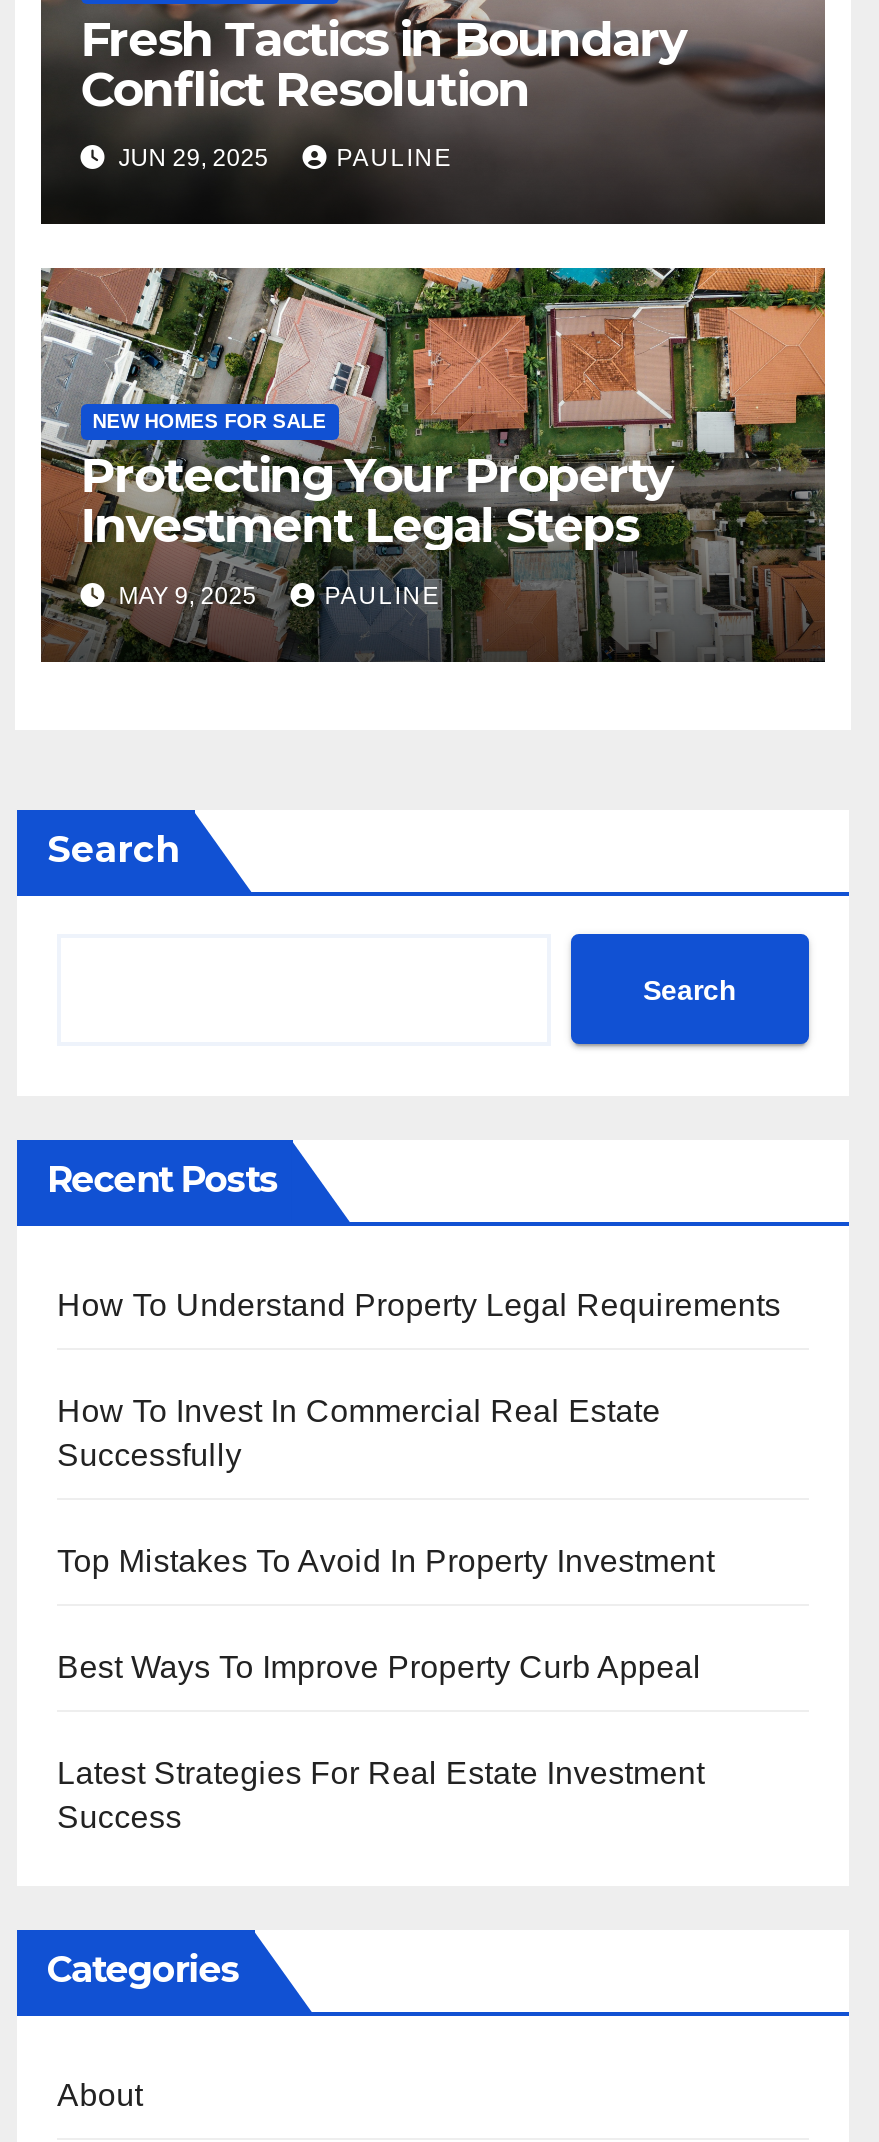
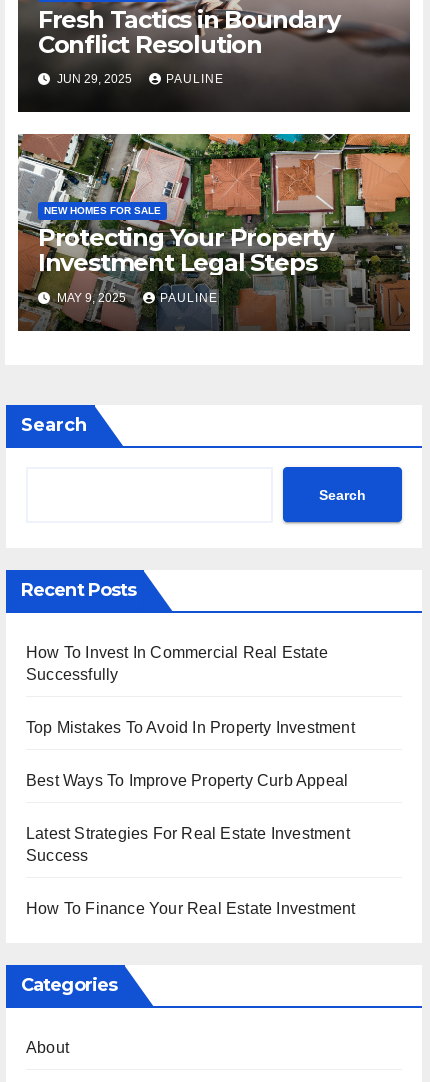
- How To Understand Property Legal Requirements

moved up: How To Invest In Commercial Real Estate | Successfully | Top Mistakes To Avoid In Property Investment | Best Ways To Improve Property Curb Appeal | Latest Strategies For Real Estate Investment | Success

+ How To Finance Your Real Estate Investment
